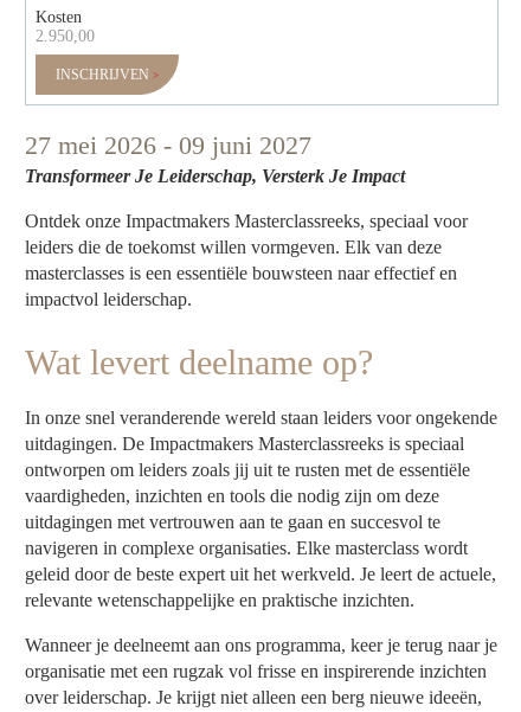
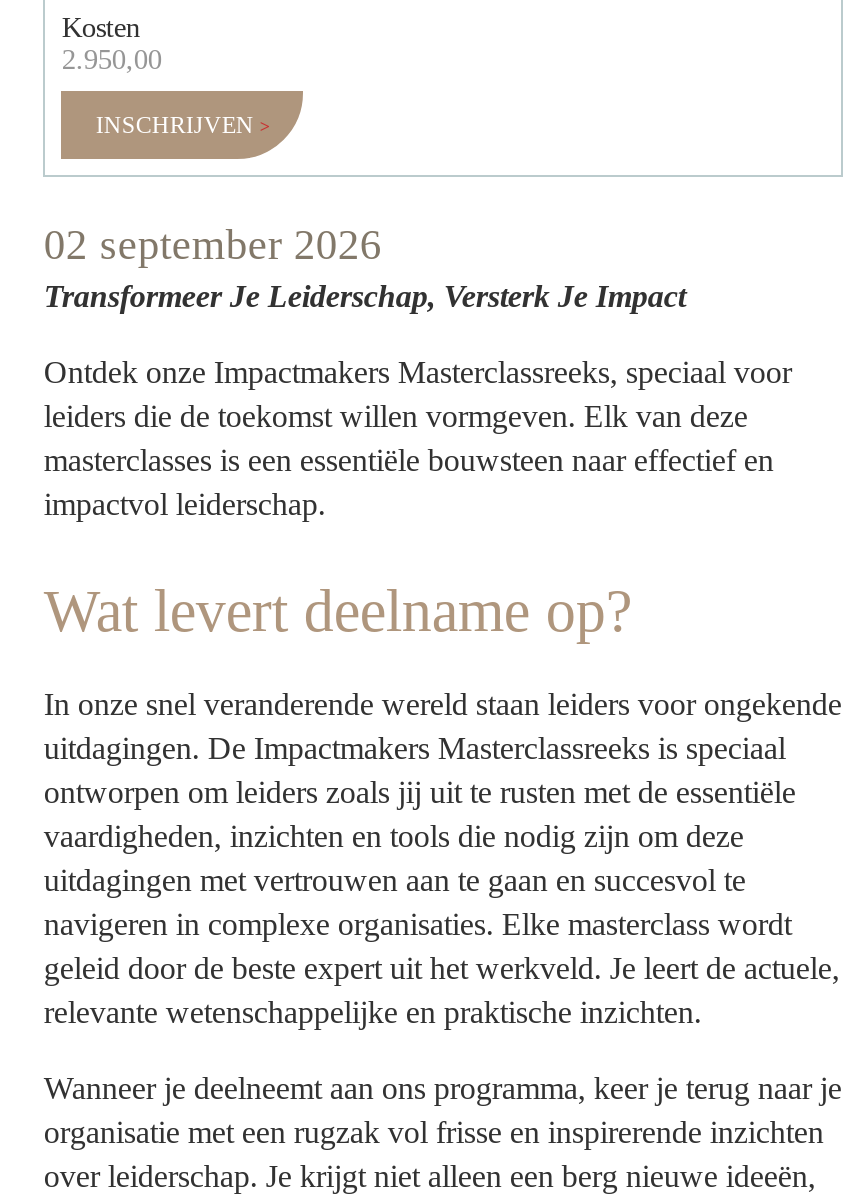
- 27 mei 2026 - 09 juni 2027
+ 02 september 2026
